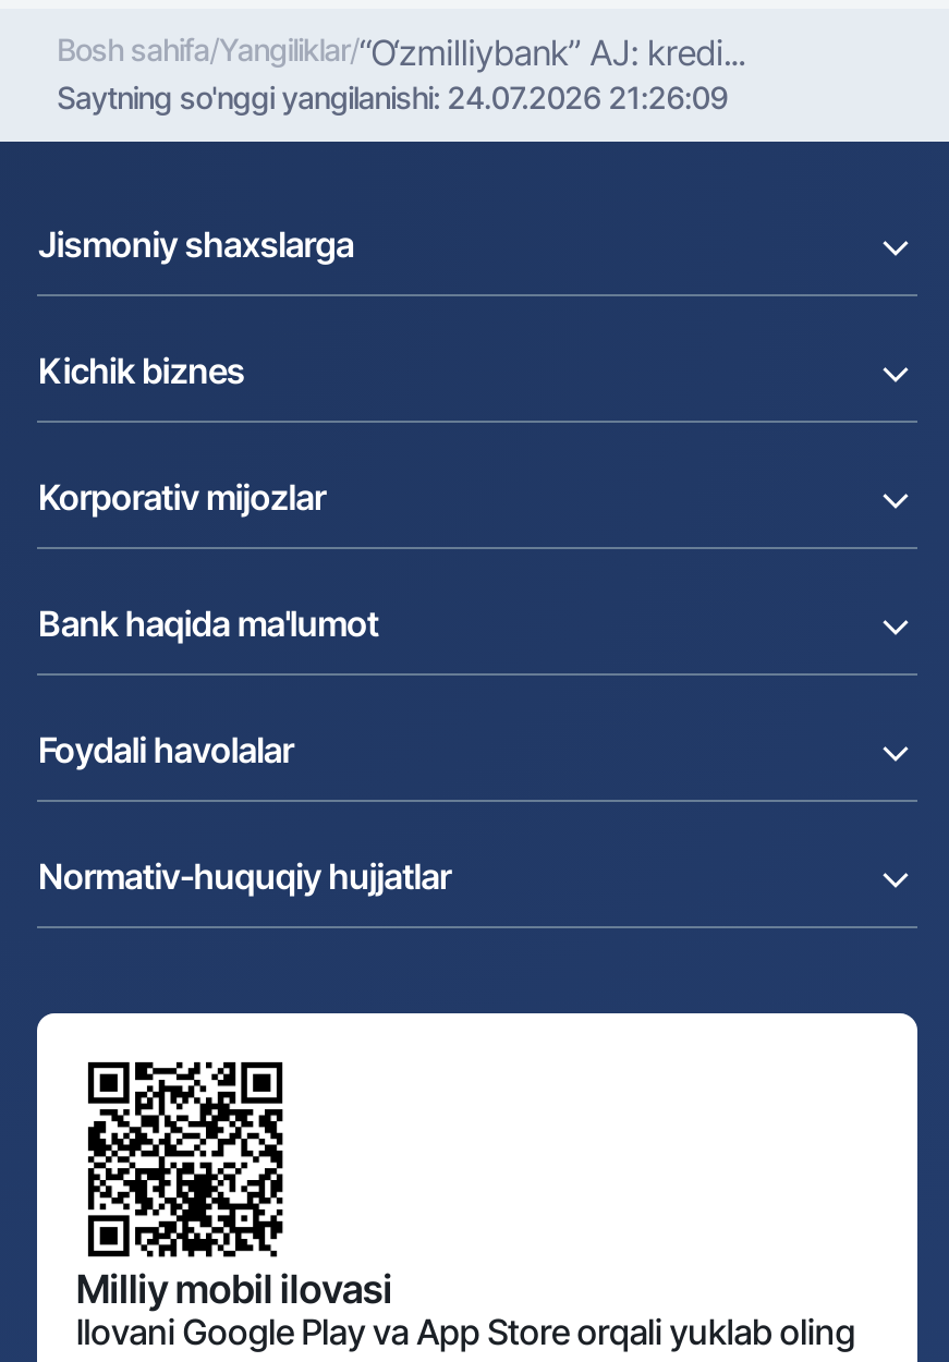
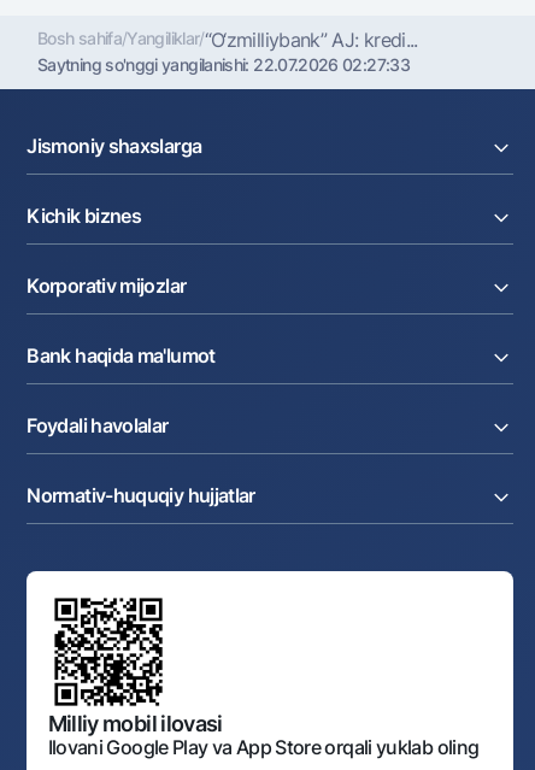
- Saytning so'nggi yangilanishi: 24.07.2026 21:26:09
+ Saytning so'nggi yangilanishi: 22.07.2026 02:27:33
